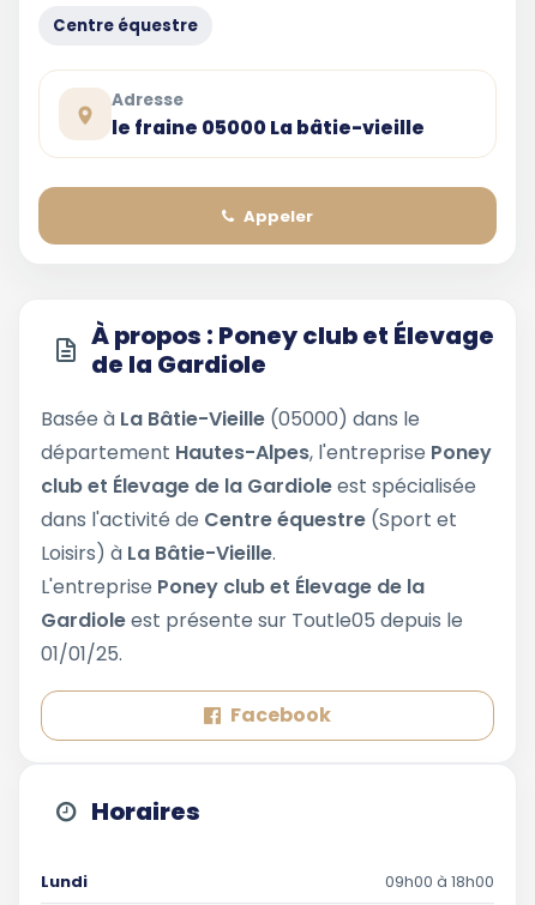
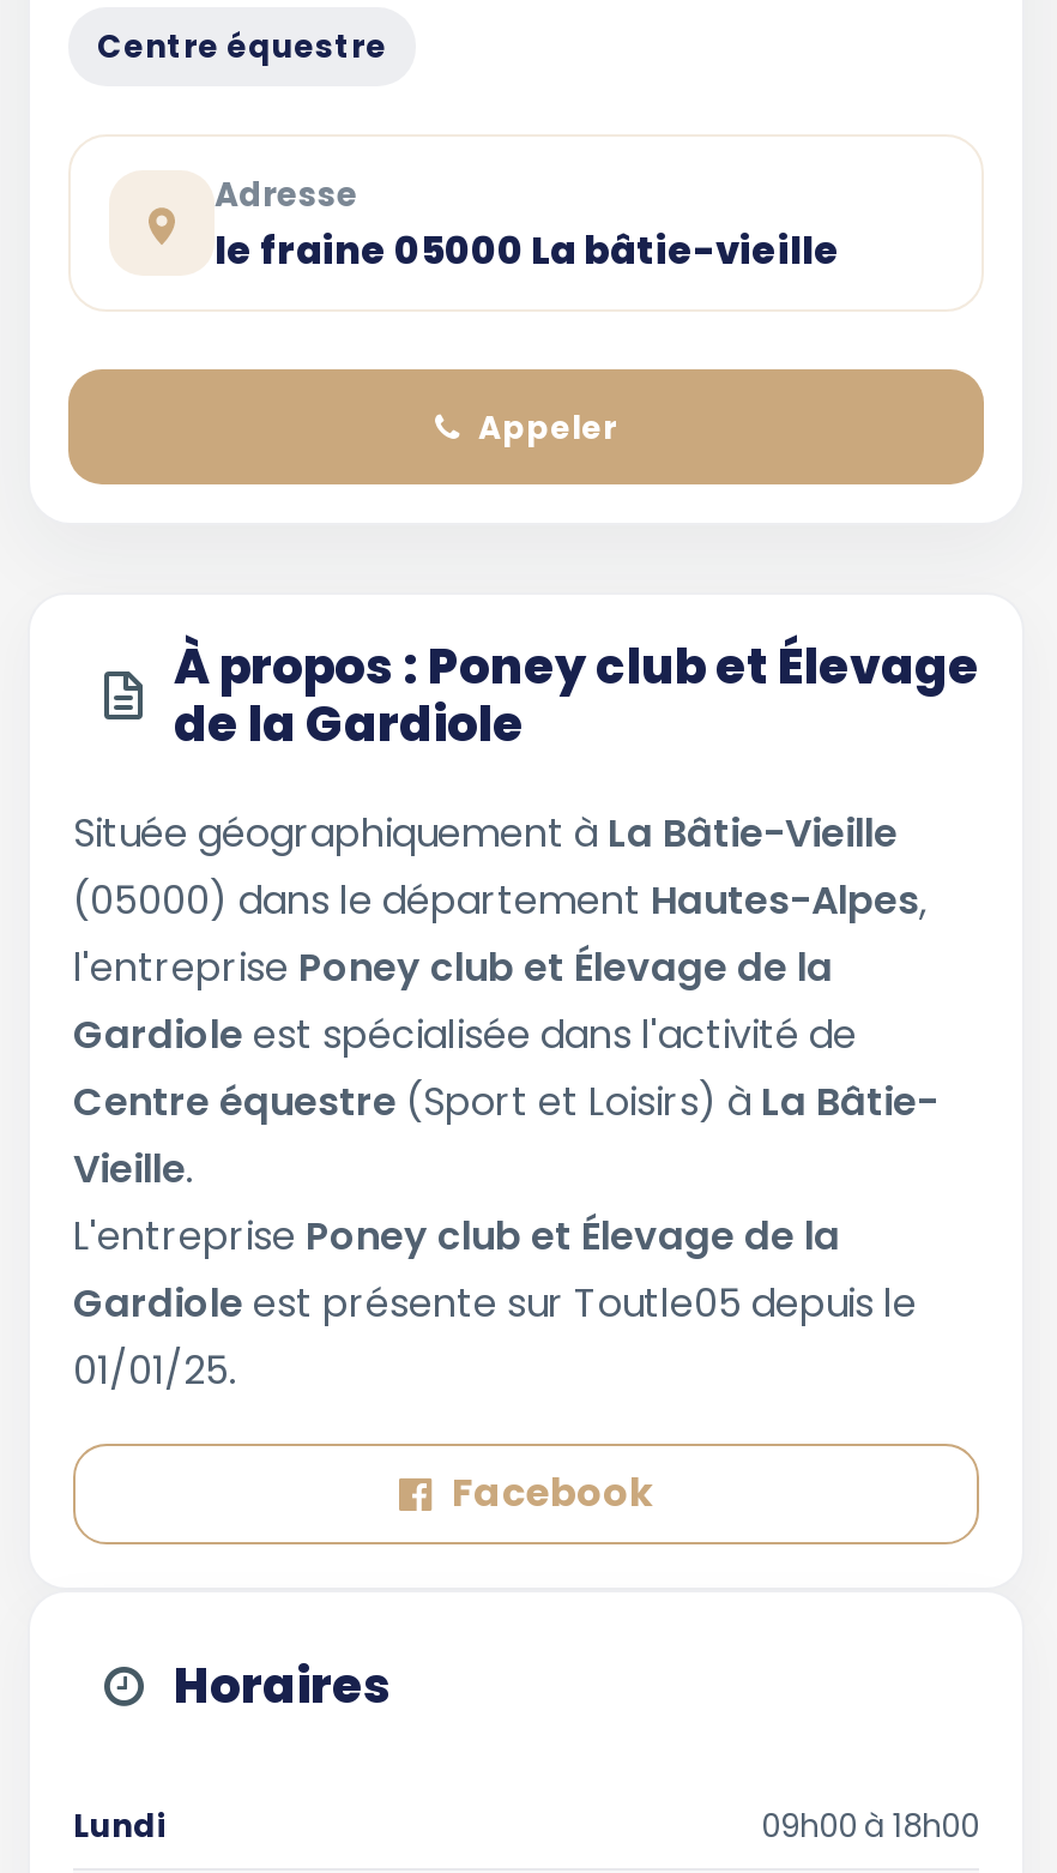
- Basée à La Bâtie-Vieille (05000) dans le
- département Hautes-Alpes, l'entreprise Poney
- club et Élevage de la Gardiole est spécialisée
- dans l'activité de Centre équestre (Sport et
- Loisirs) à La Bâtie-Vieille.
+ Située géographiquement à La Bâtie-Vieille
+ (05000) dans le département Hautes-Alpes,
+ l'entreprise Poney club et Élevage de la
+ Gardiole est spécialisée dans l'activité de
+ Centre équestre (Sport et Loisirs) à La Bâtie-
+ Vieille.
